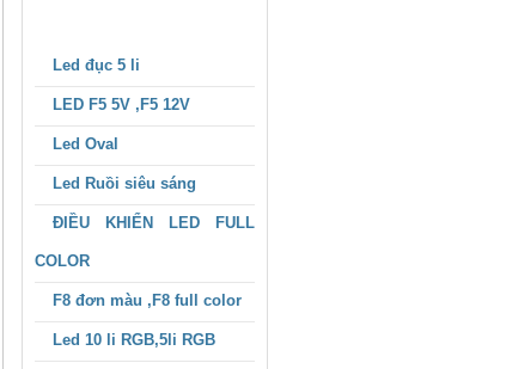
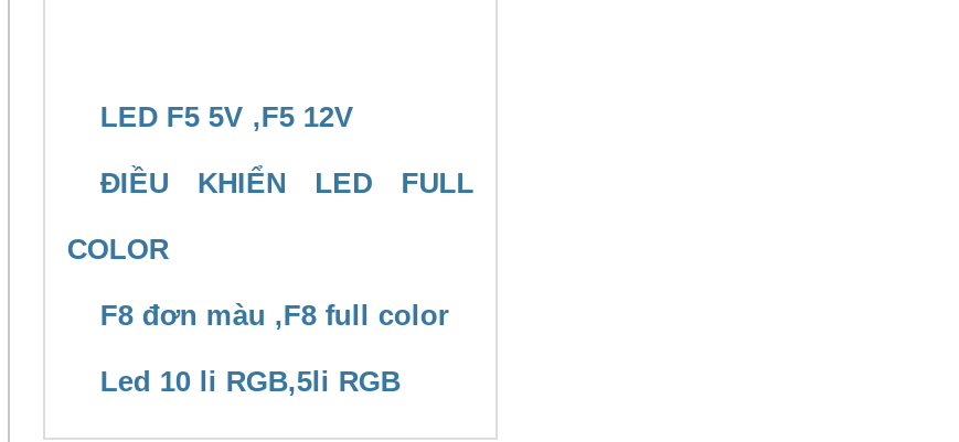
- Led đục 5 li

- Led Oval
- Led Ruồi siêu sáng
